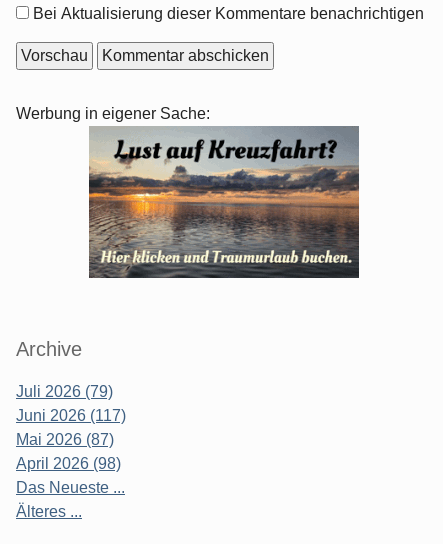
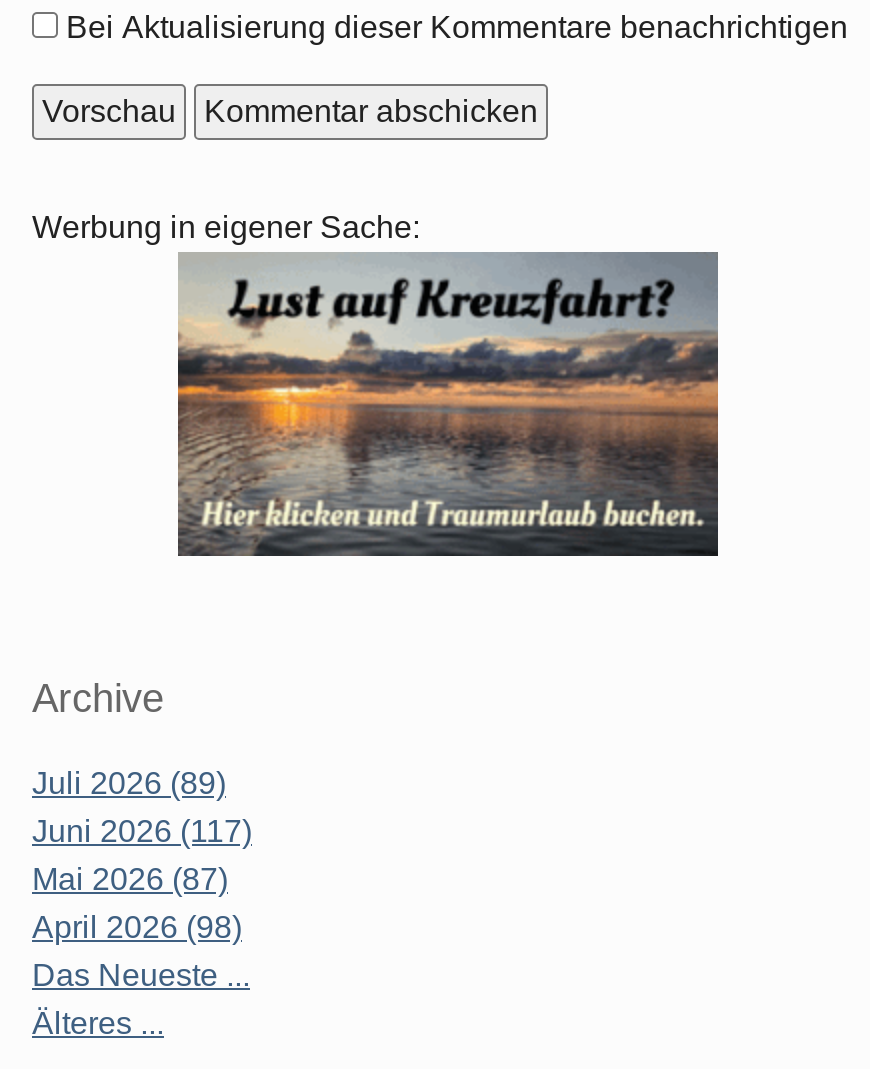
- Juli 2026 (79)
+ Juli 2026 (89)
